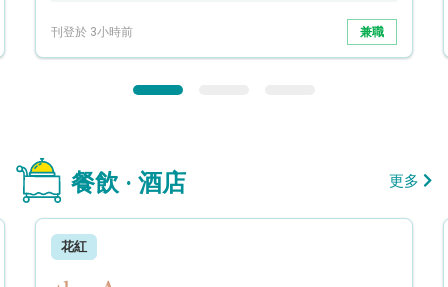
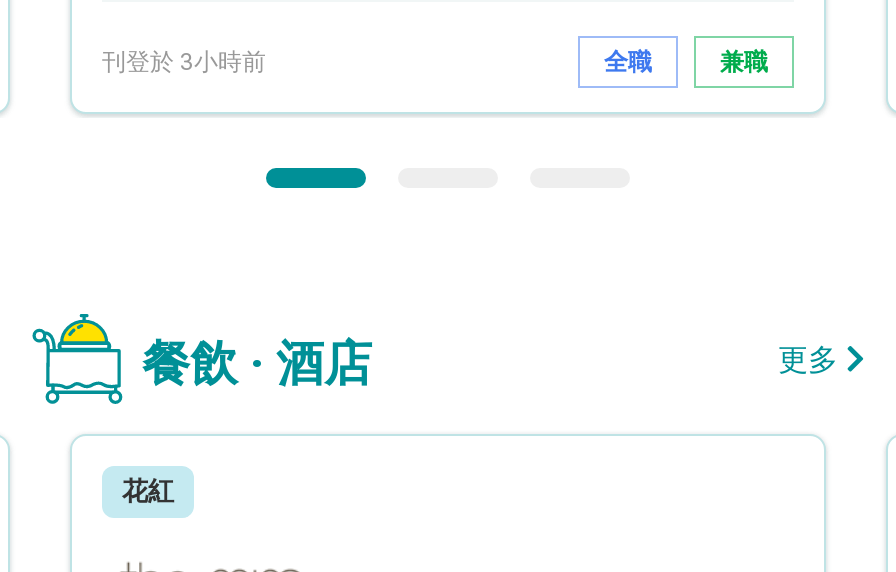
+ 全職
